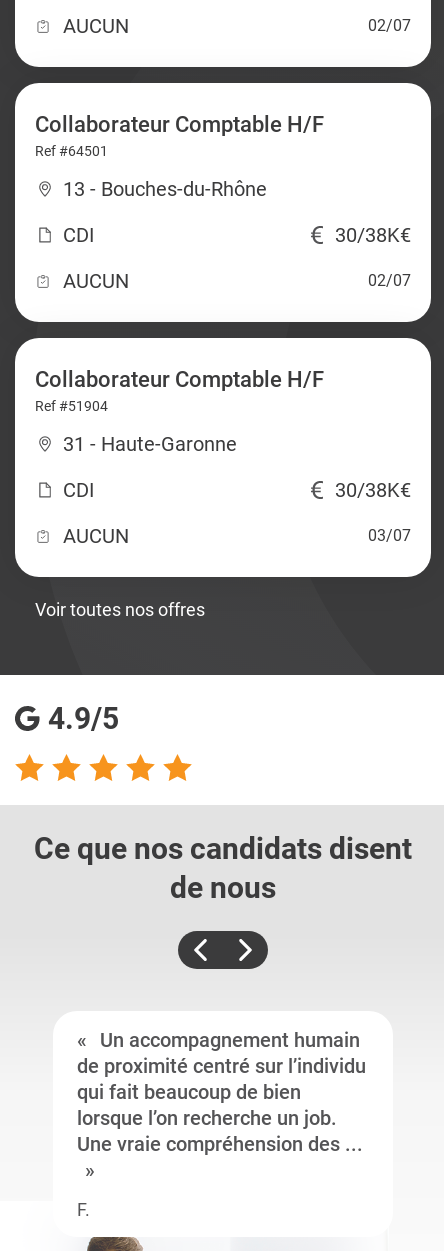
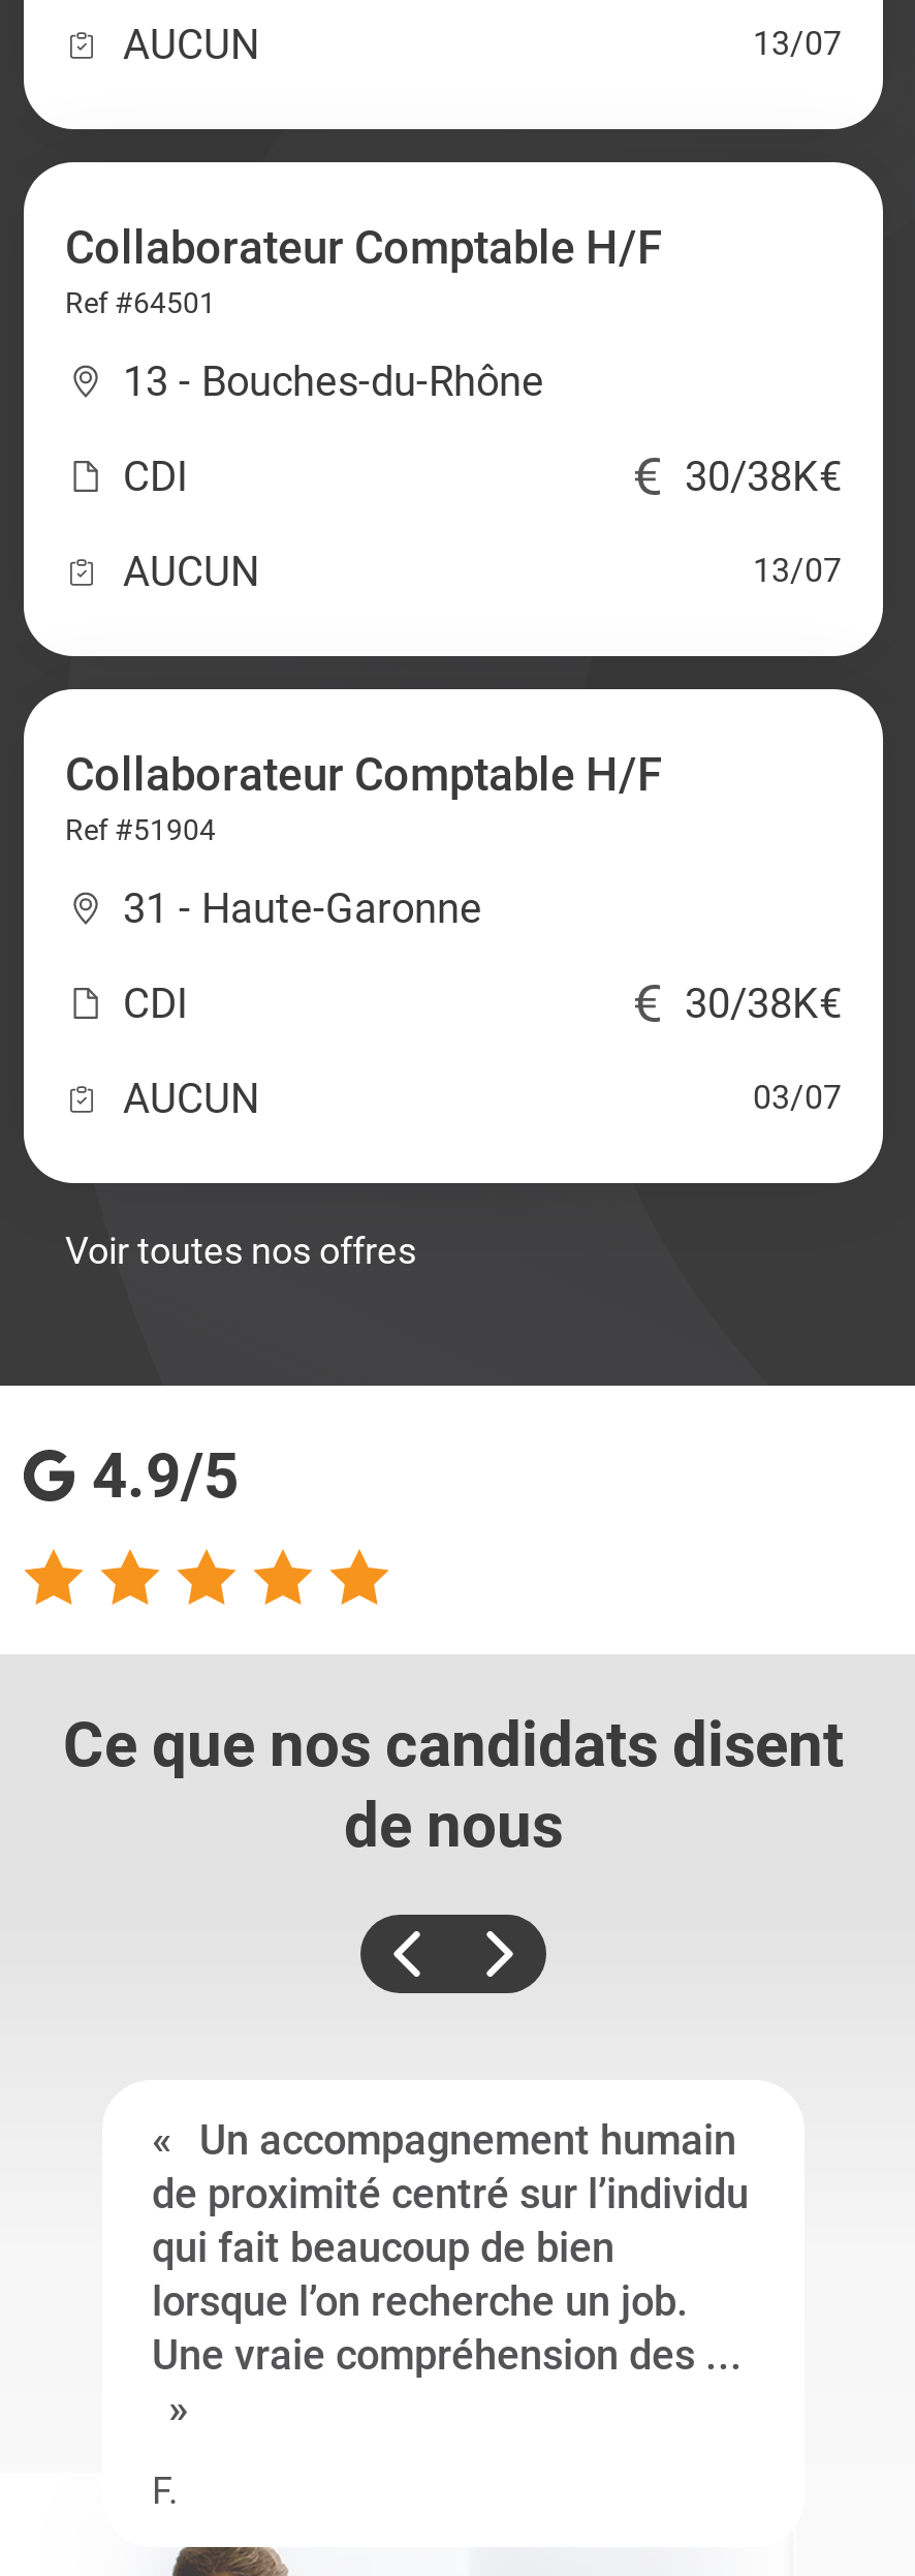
- 02/07
+ 13/07

- 02/07
+ 13/07
